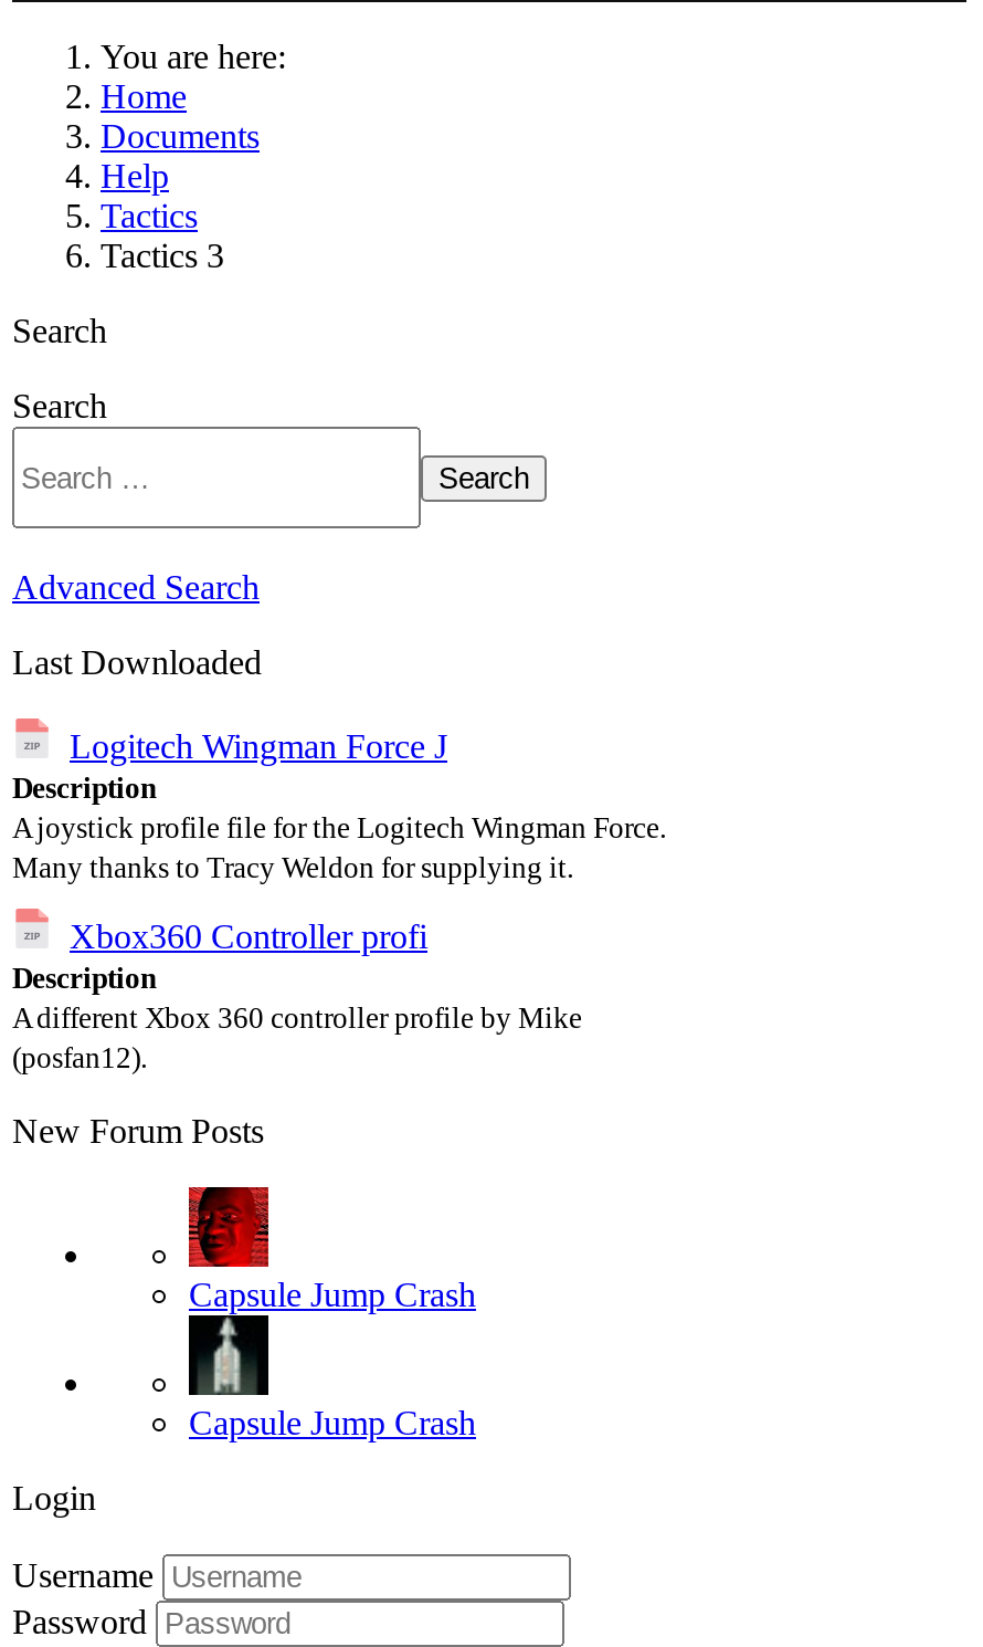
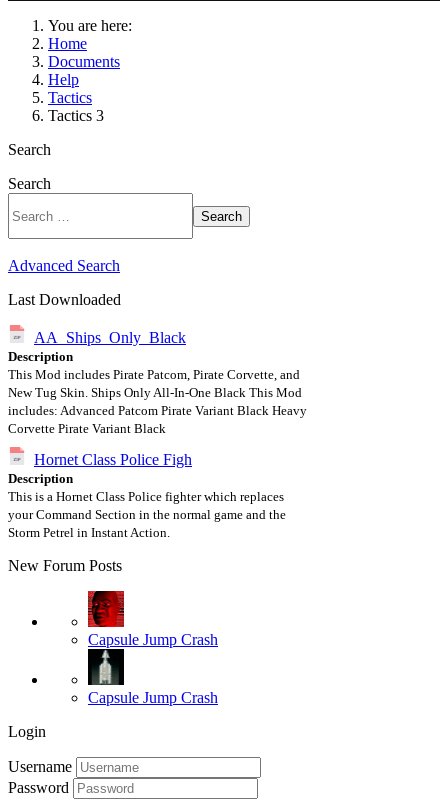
- Logitech Wingman Force J
+ AA_Ships_Only_Black

- A joystick profile file for the Logitech Wingman Force.
- Many thanks to Tracy Weldon for supplying it.
+ This Mod includes Pirate Patcom, Pirate Corvette, and
+ New Tug Skin. Ships Only All-In-One Black This Mod
+ includes: Advanced Patcom Pirate Variant Black Heavy
+ Corvette Pirate Variant Black

- Xbox360 Controller profi
+ Hornet Class Police Figh

- A different Xbox 360 controller profile by Mike
- (posfan12).
+ This is a Hornet Class Police fighter which replaces
+ your Command Section in the normal game and the
+ Storm Petrel in Instant Action.
